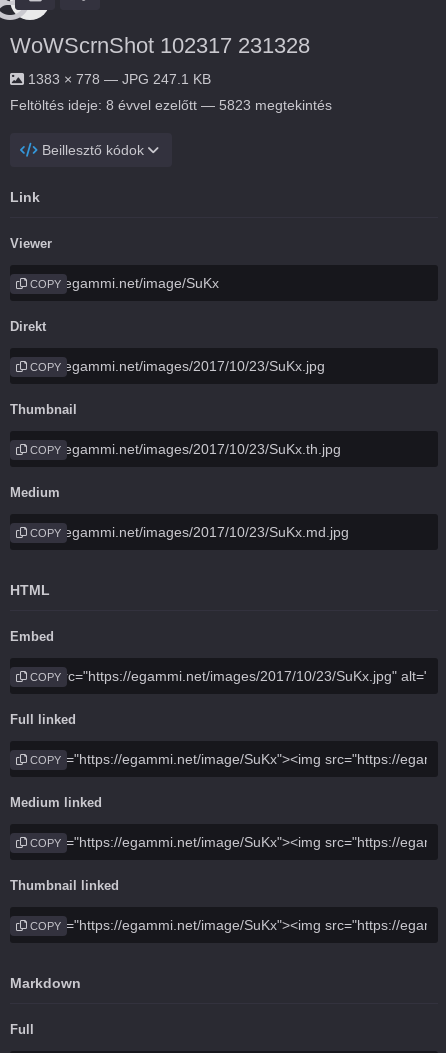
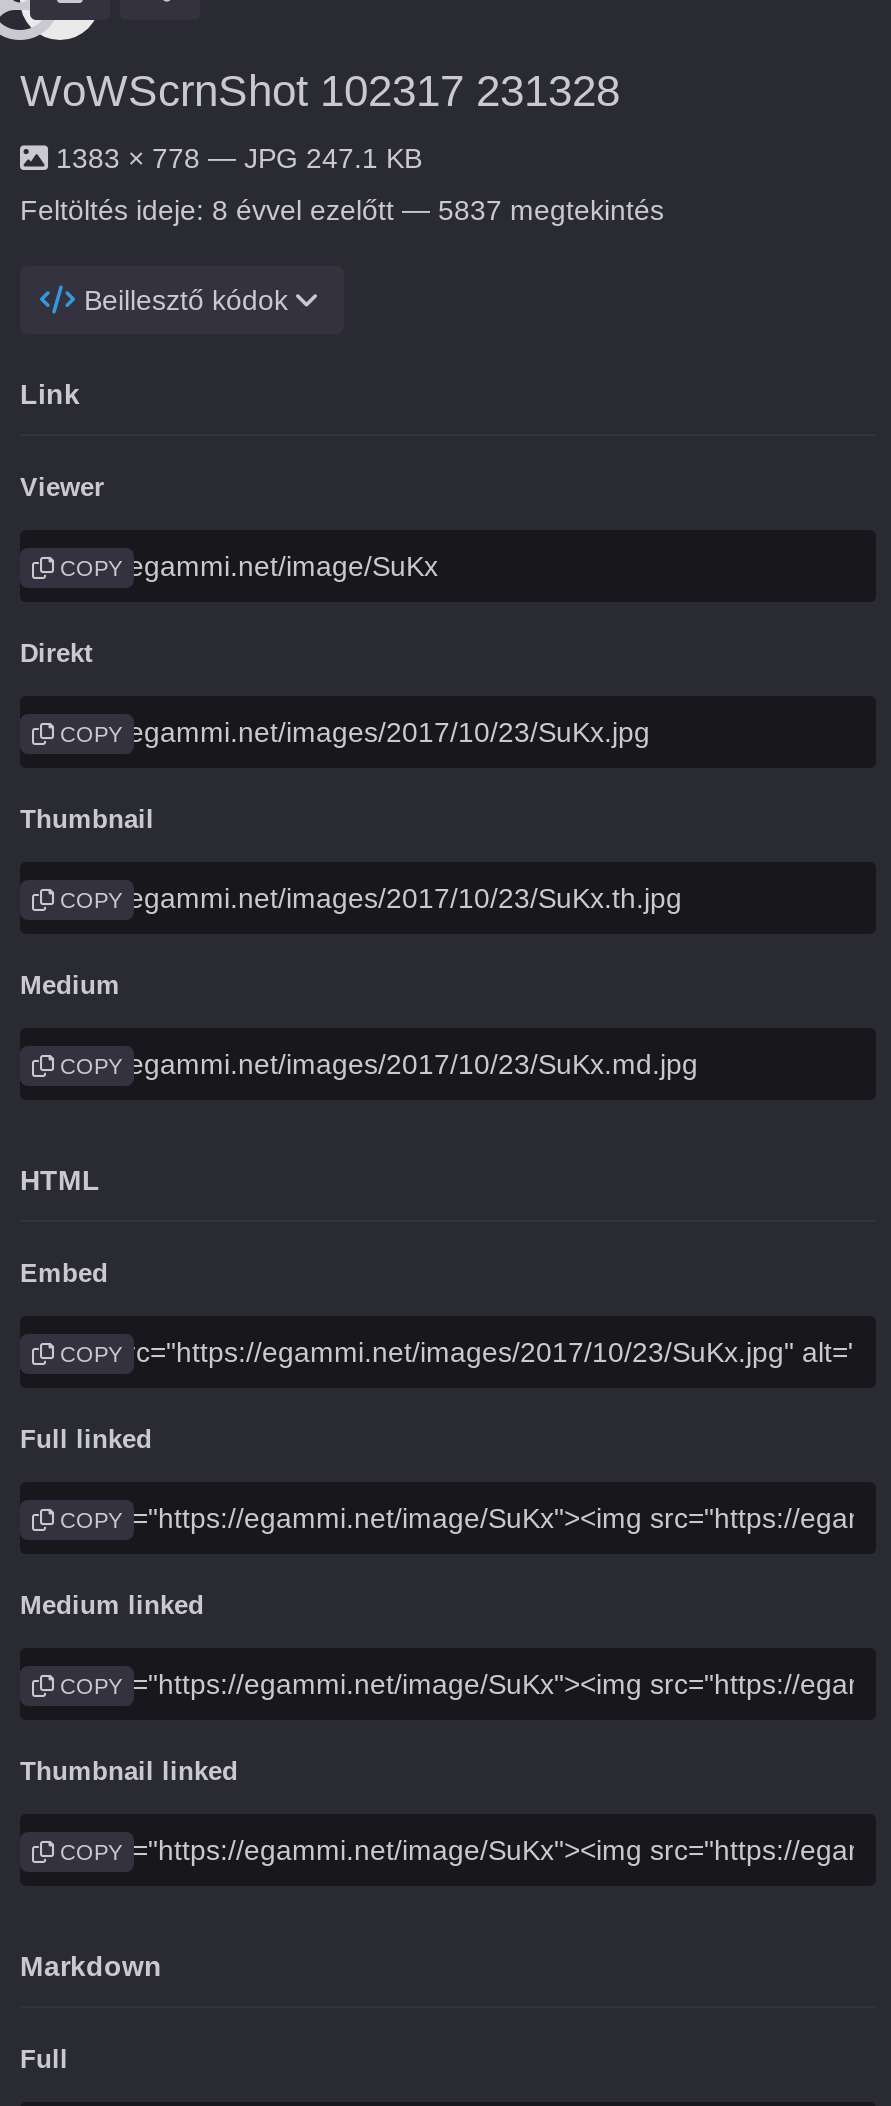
- Feltöltés ideje: 8 évvel ezelőtt — 5823 megtekintés
+ Feltöltés ideje: 8 évvel ezelőtt — 5837 megtekintés
